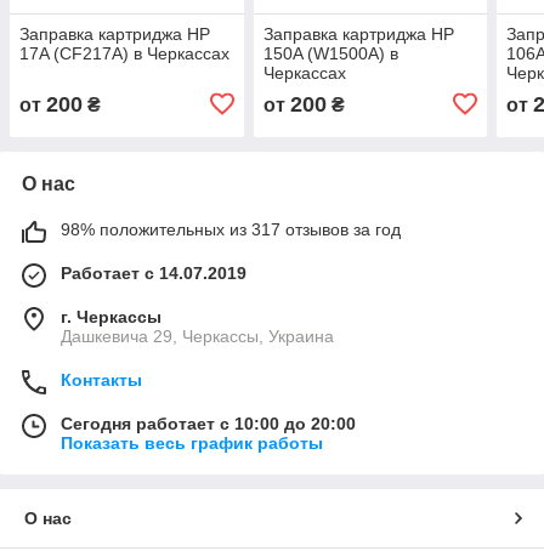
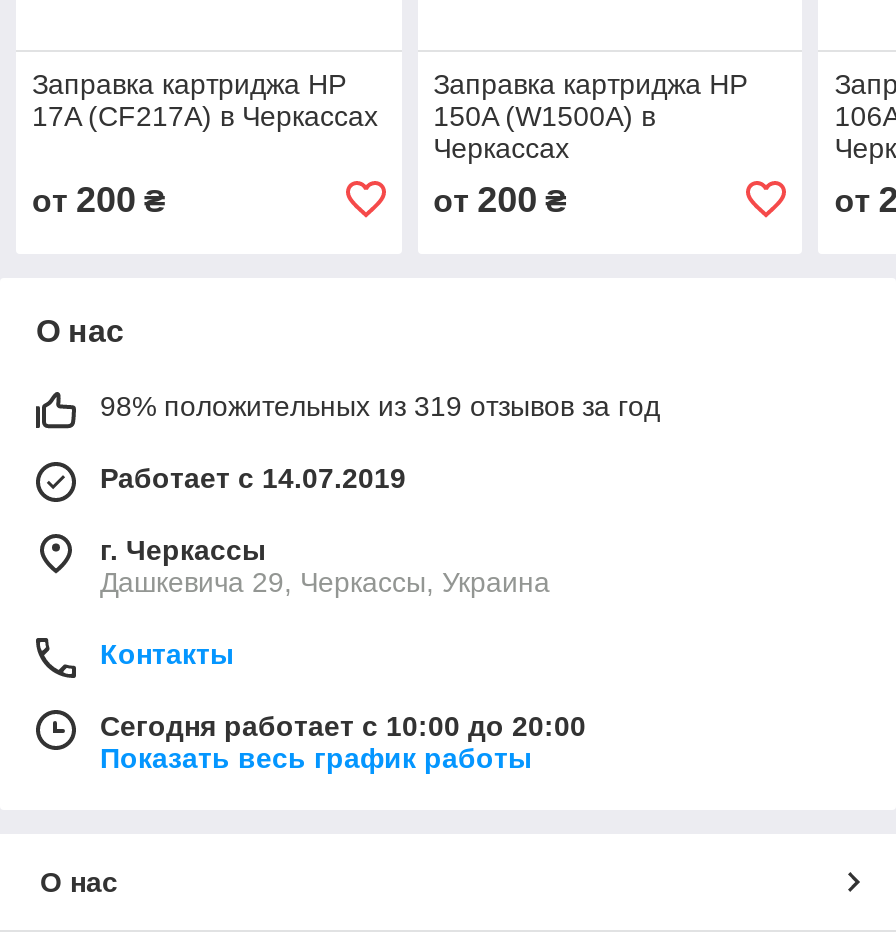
- 98% положительных из 317 отзывов за год
+ 98% положительных из 319 отзывов за год
